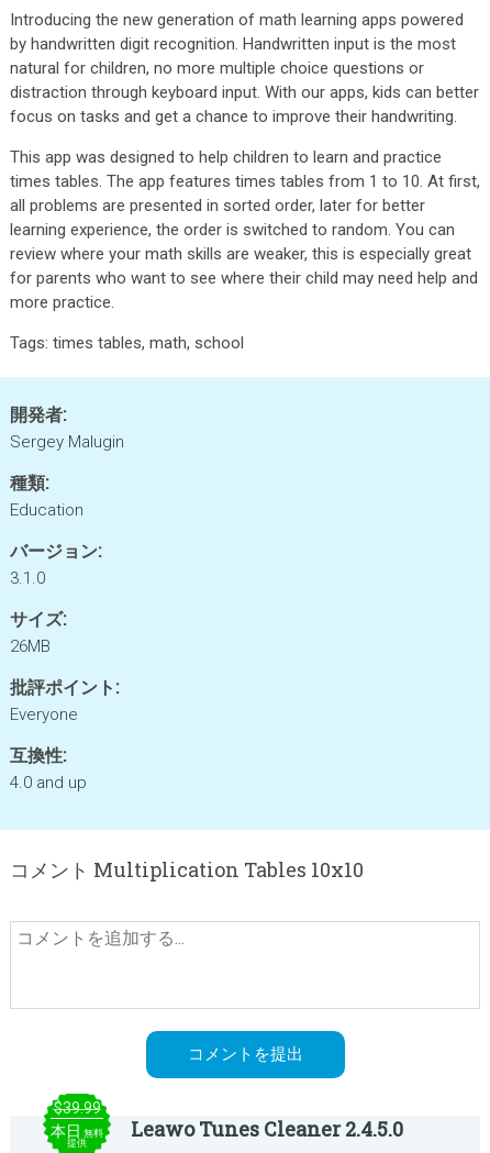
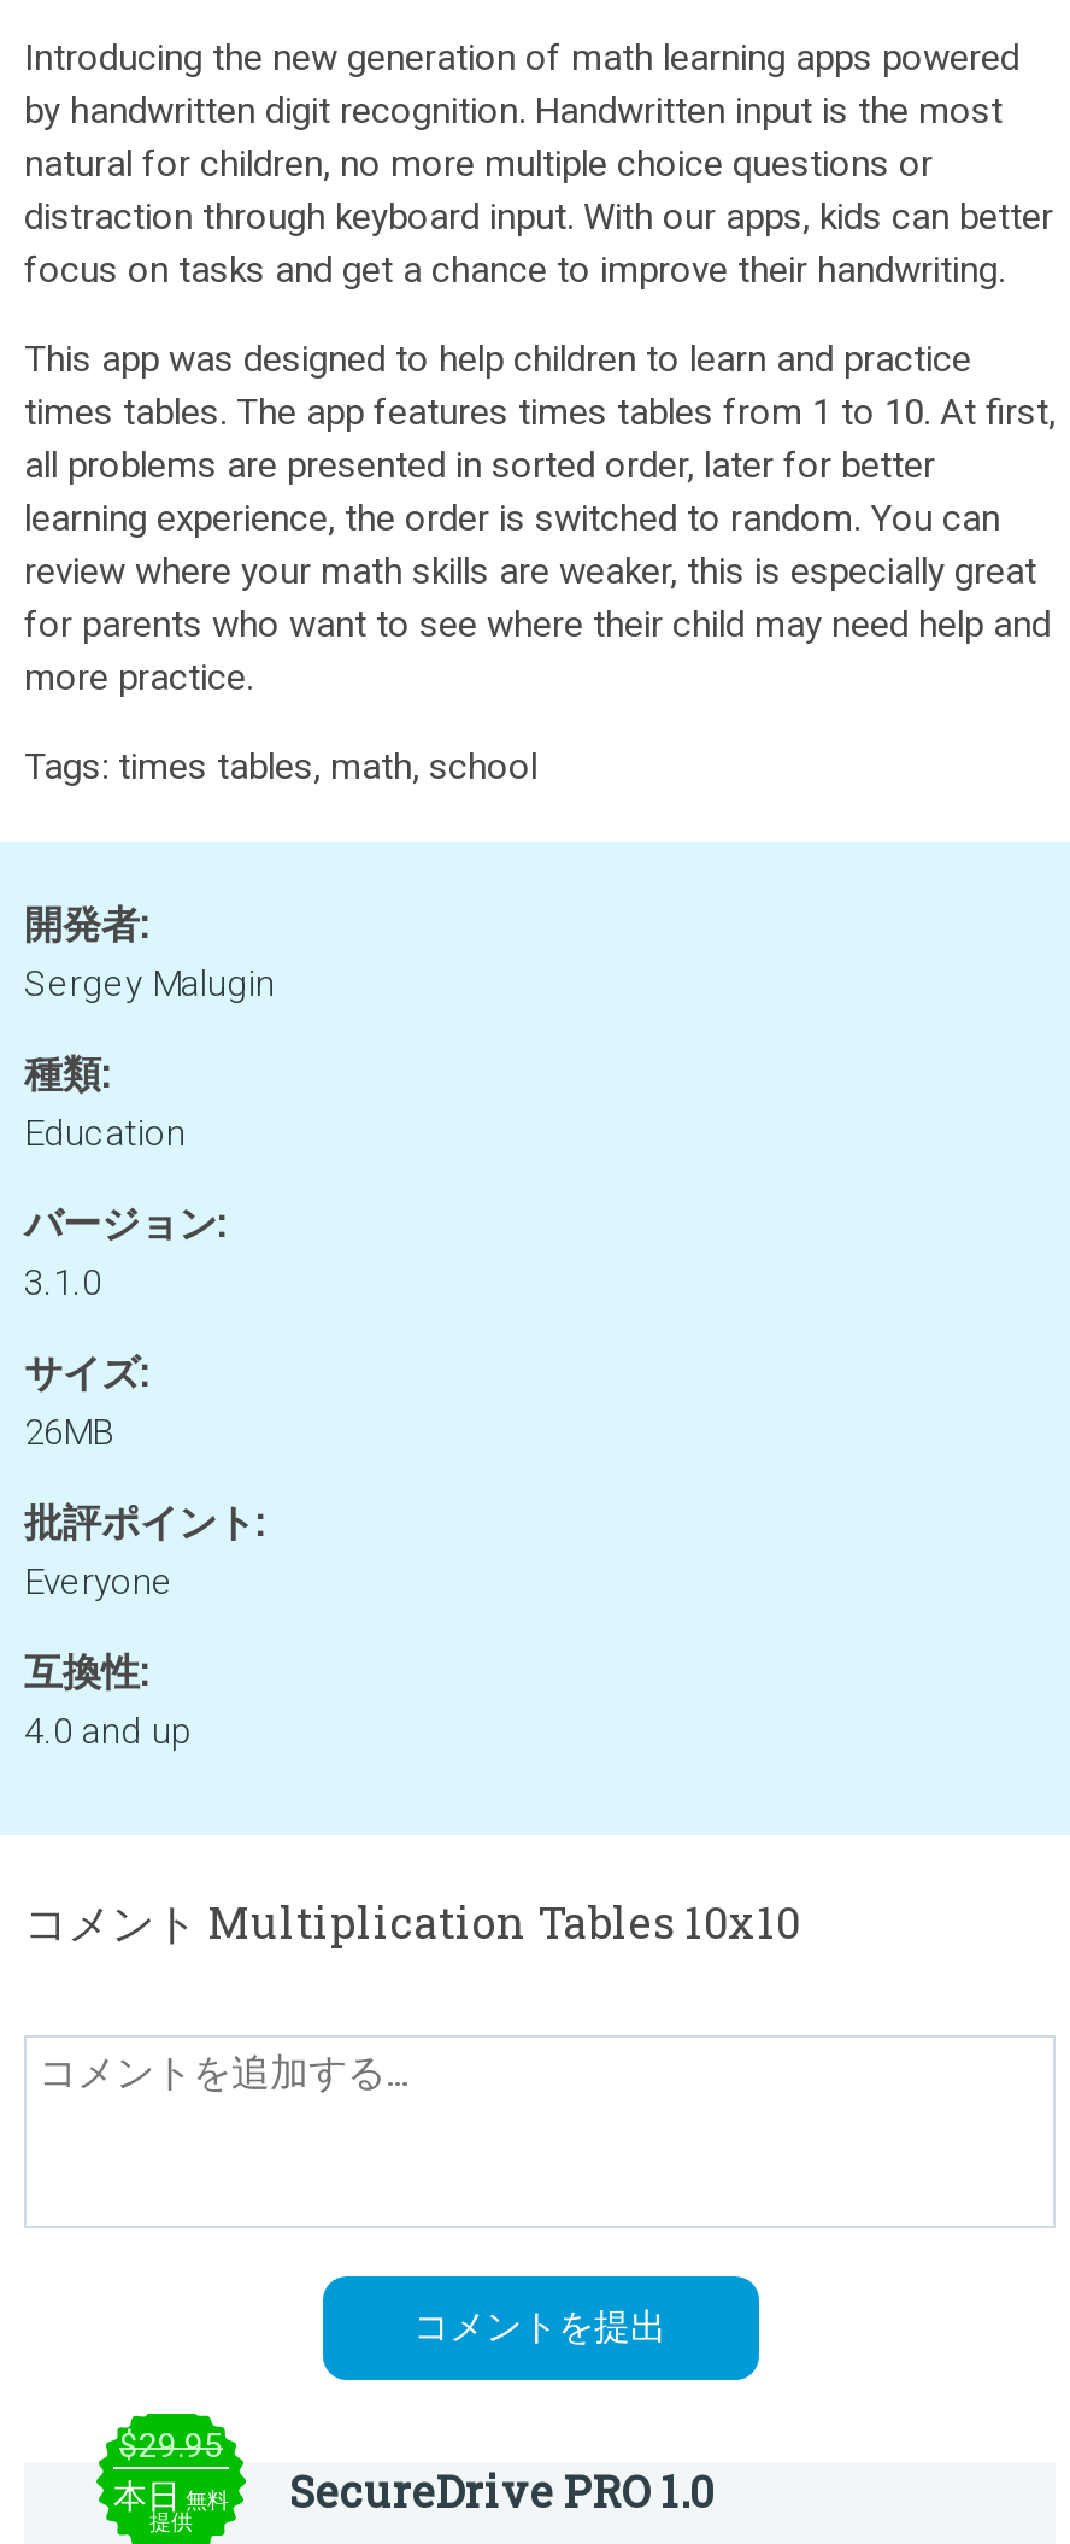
- $39.99
+ $29.95

- Leawo Tunes Cleaner 2.4.5.0
+ SecureDrive PRO 1.0
